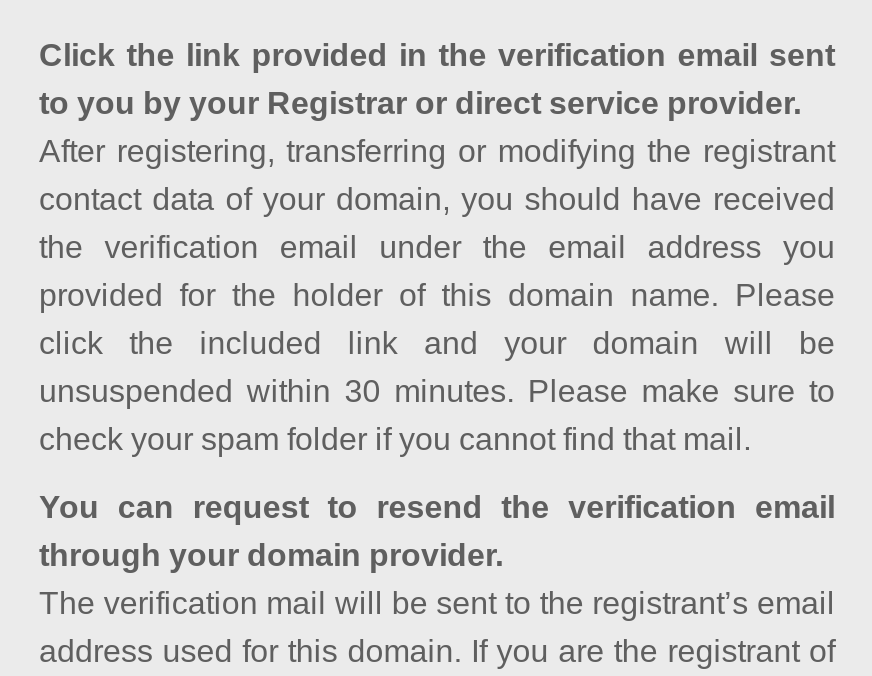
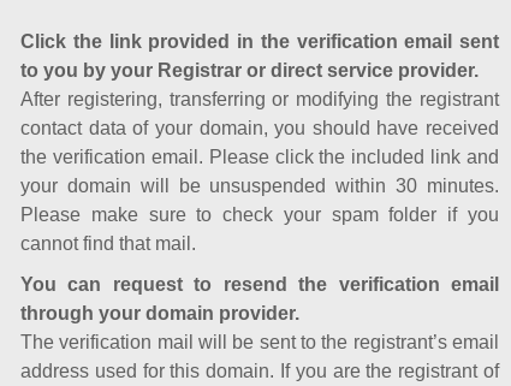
- the verification email under the email address you
- provided for the holder of this domain name. Please
- click the included link and your domain will be
- unsuspended within 30 minutes. Please make sure to
- check your spam folder if you cannot find that mail.
+ the verification email. Please click the included link and
+ your domain will be unsuspended within 30 minutes.
+ Please make sure to check your spam folder if you
+ cannot find that mail.
